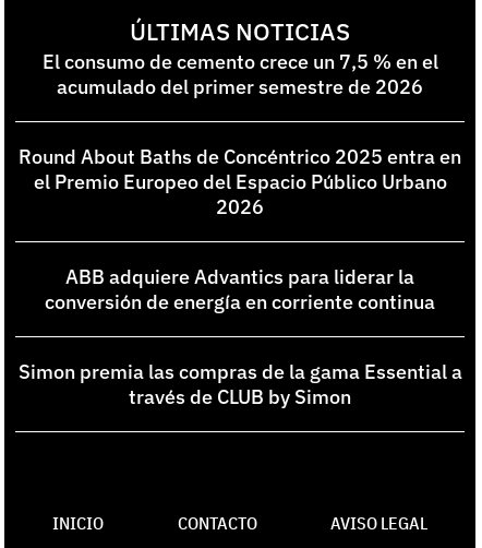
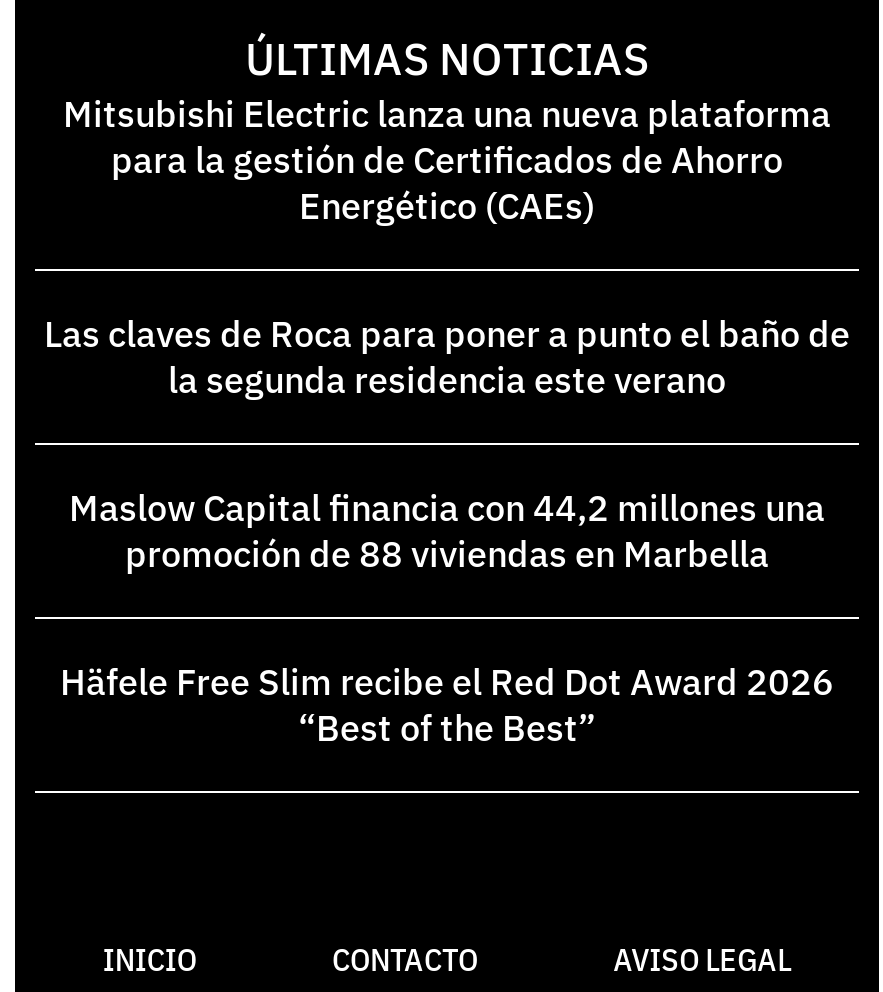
- El consumo de cemento crece un 7,5 % en el
- acumulado del primer semestre de 2026
+ Mitsubishi Electric lanza una nueva plataforma
+ para la gestión de Certificados de Ahorro
+ Energético (CAEs)

- Round About Baths de Concéntrico 2025 entra en
- el Premio Europeo del Espacio Público Urbano
- 2026
+ Las claves de Roca para poner a punto el baño de
+ la segunda residencia este verano

- ABB adquiere Advantics para liderar la
- conversión de energía en corriente continua
+ Maslow Capital financia con 44,2 millones una
+ promoción de 88 viviendas en Marbella

- Simon premia las compras de la gama Essential a
- través de CLUB by Simon
+ Häfele Free Slim recibe el Red Dot Award 2026
+ “Best of the Best”
